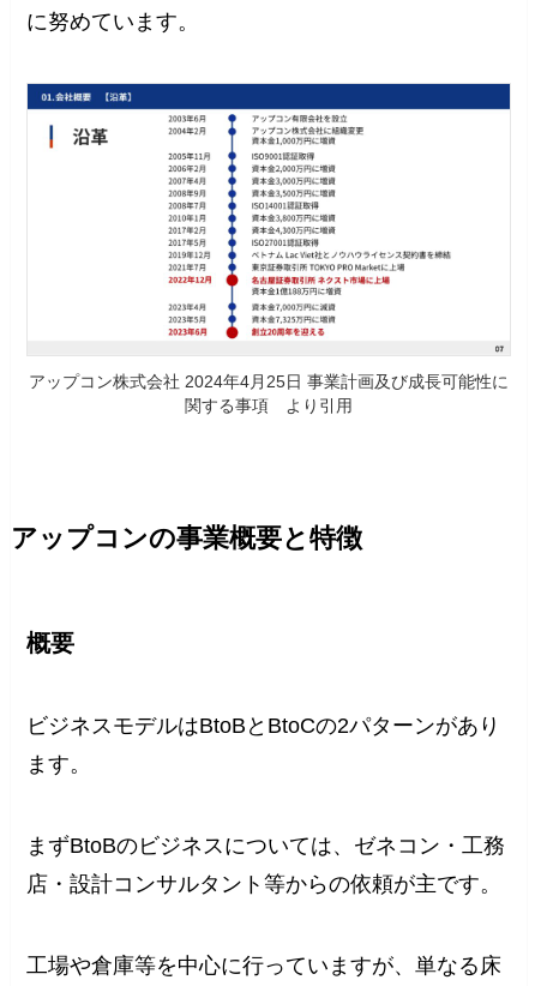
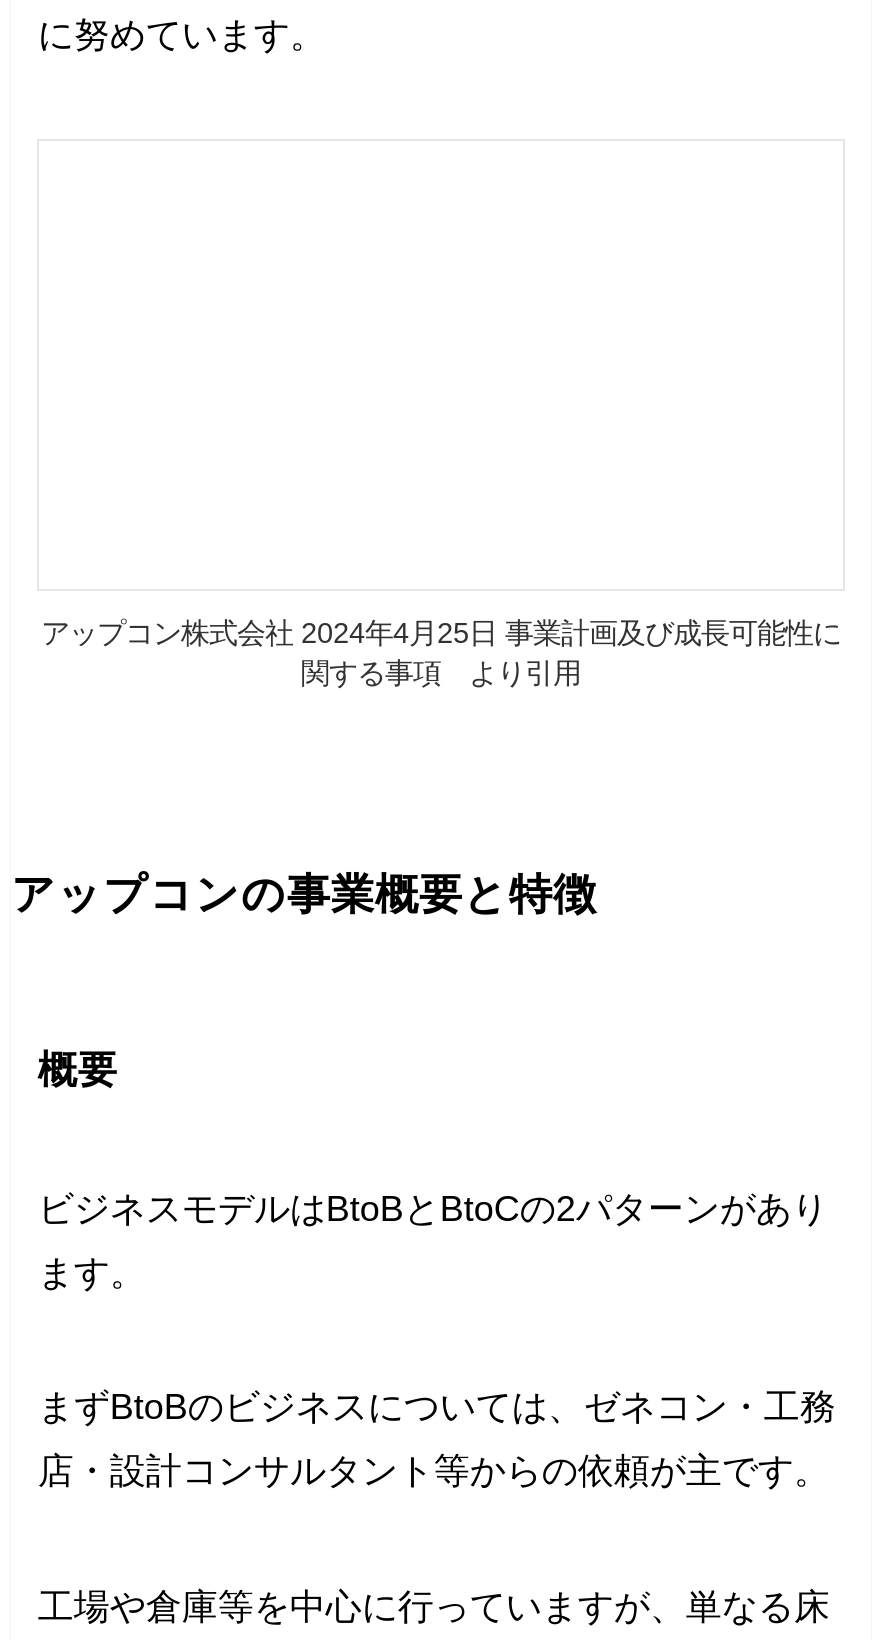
- [image]
